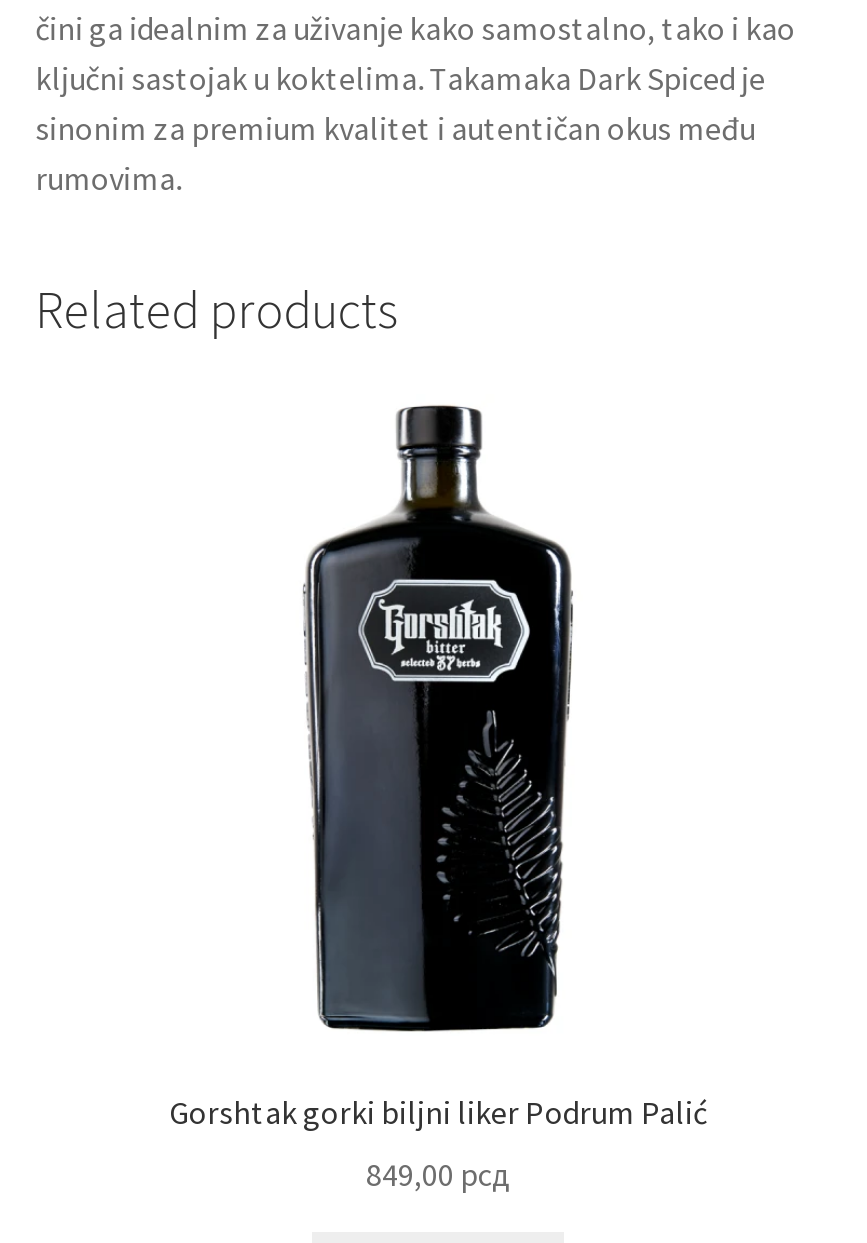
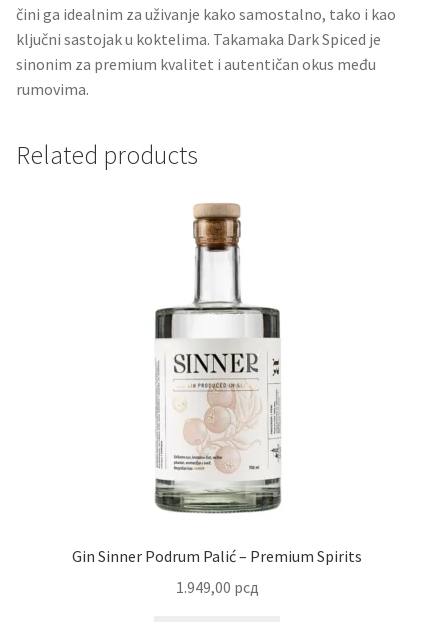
- [image]
- Gorshtak gorki biljni liker Podrum Palić
+ [image]
+ Gin Sinner Podrum Palić – Premium Spirits

- 849,00 рсд
+ 1.949,00 рсд
